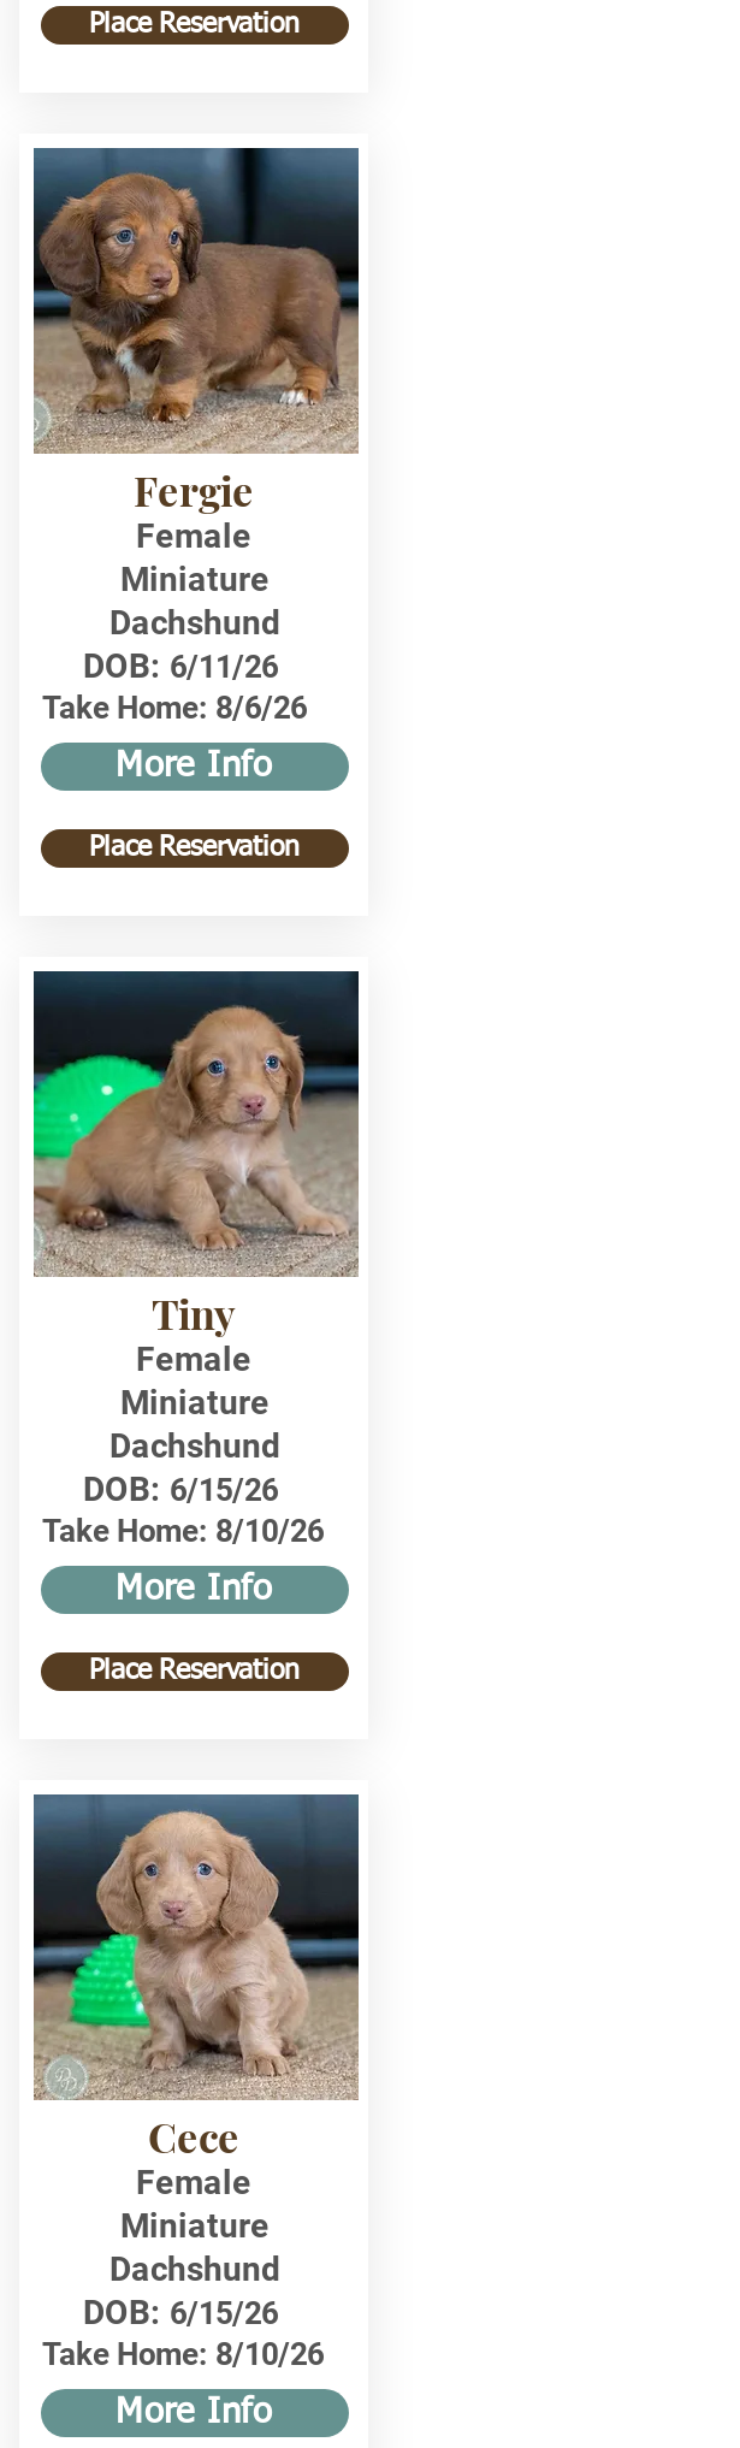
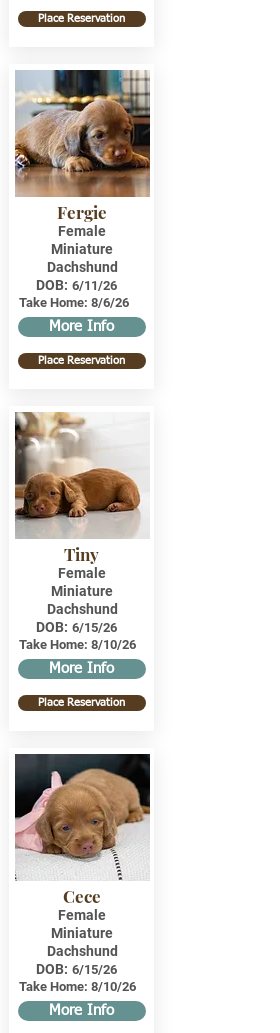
- [image]
+ [image]

- [image]
+ [image]

- [image]
+ [image]
